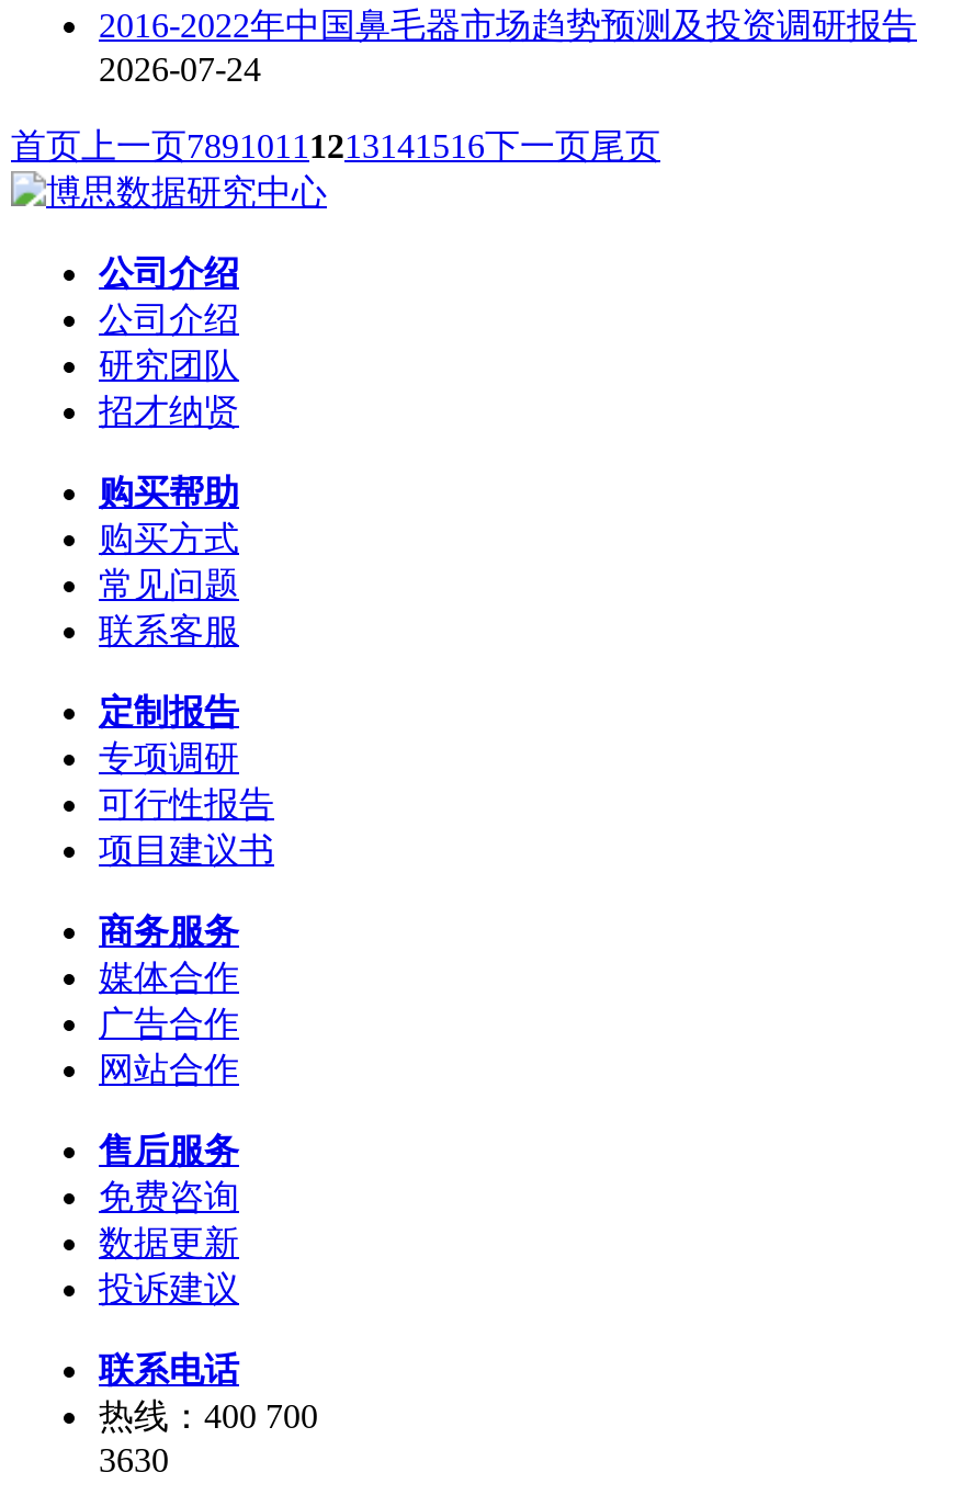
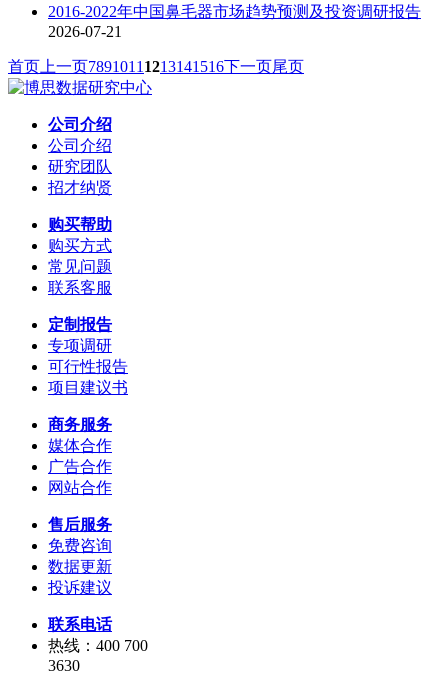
- 2026-07-24
+ 2026-07-21
